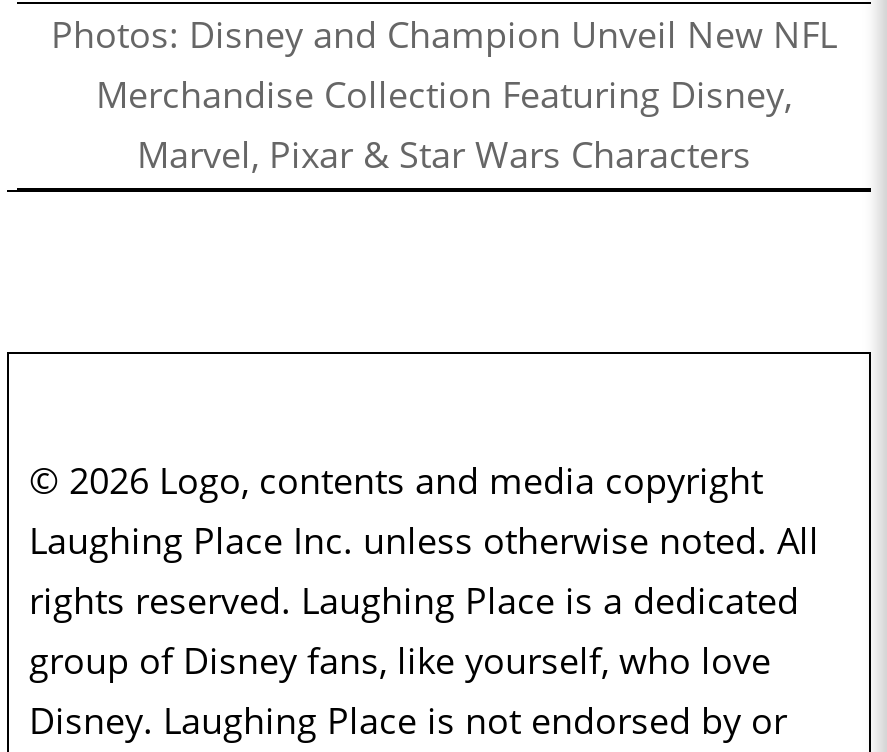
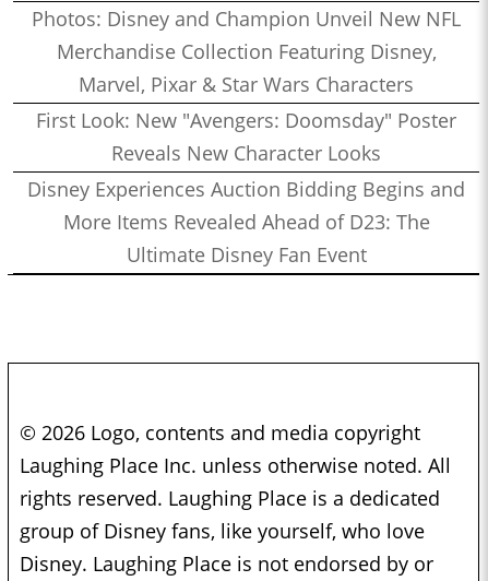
+ First Look: New "Avengers: Doomsday" Poster
+ Reveals New Character Looks
+ Disney Experiences Auction Bidding Begins and
+ More Items Revealed Ahead of D23: The
+ Ultimate Disney Fan Event
